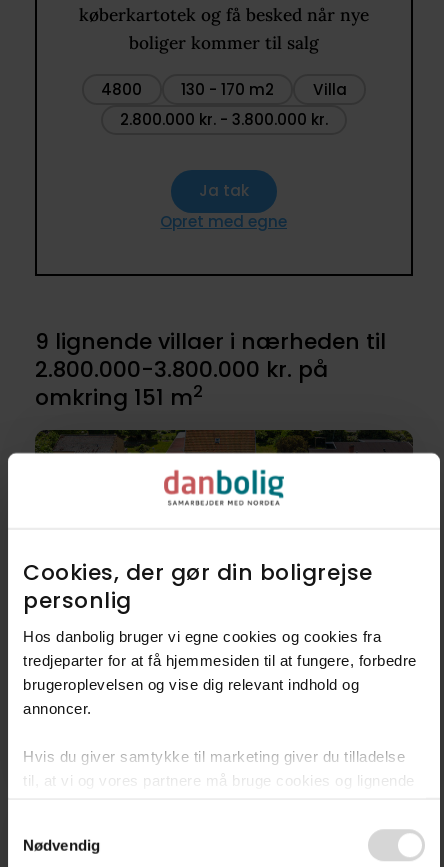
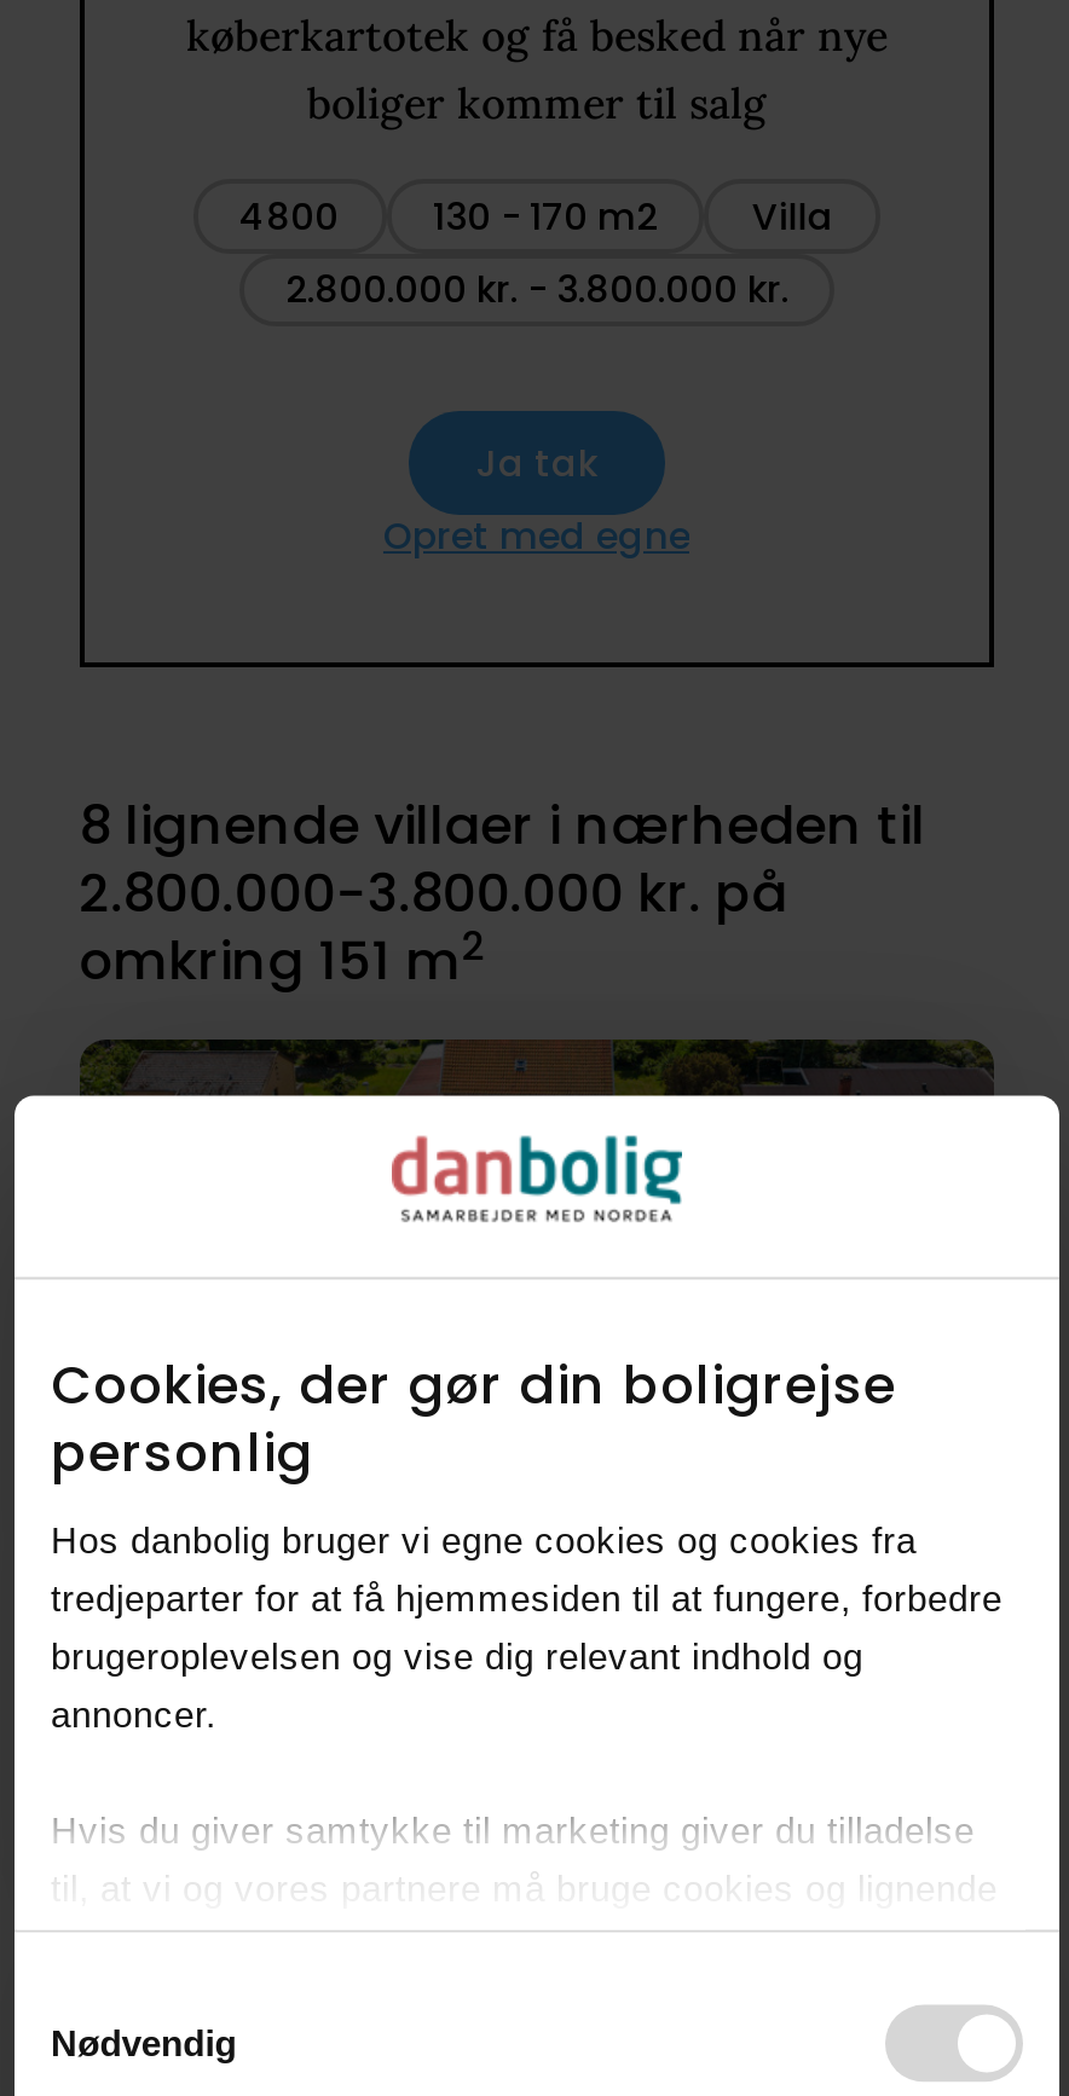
- 9 lignende villaer i nærheden til
+ 8 lignende villaer i nærheden til
